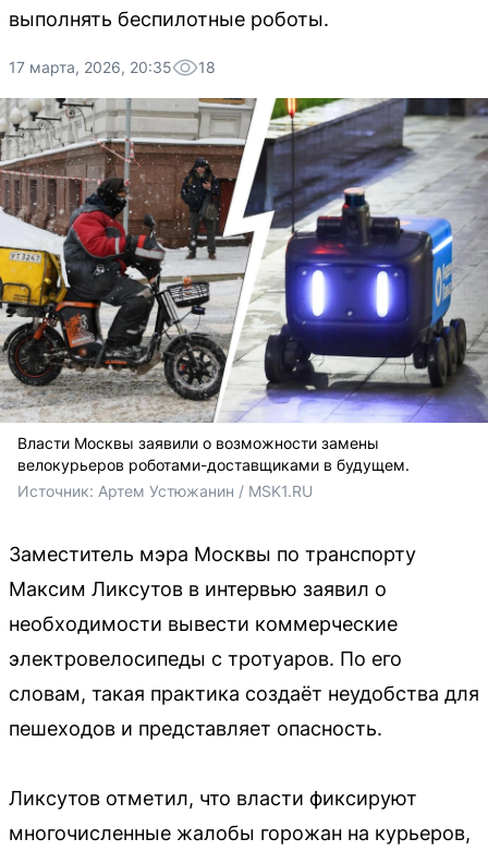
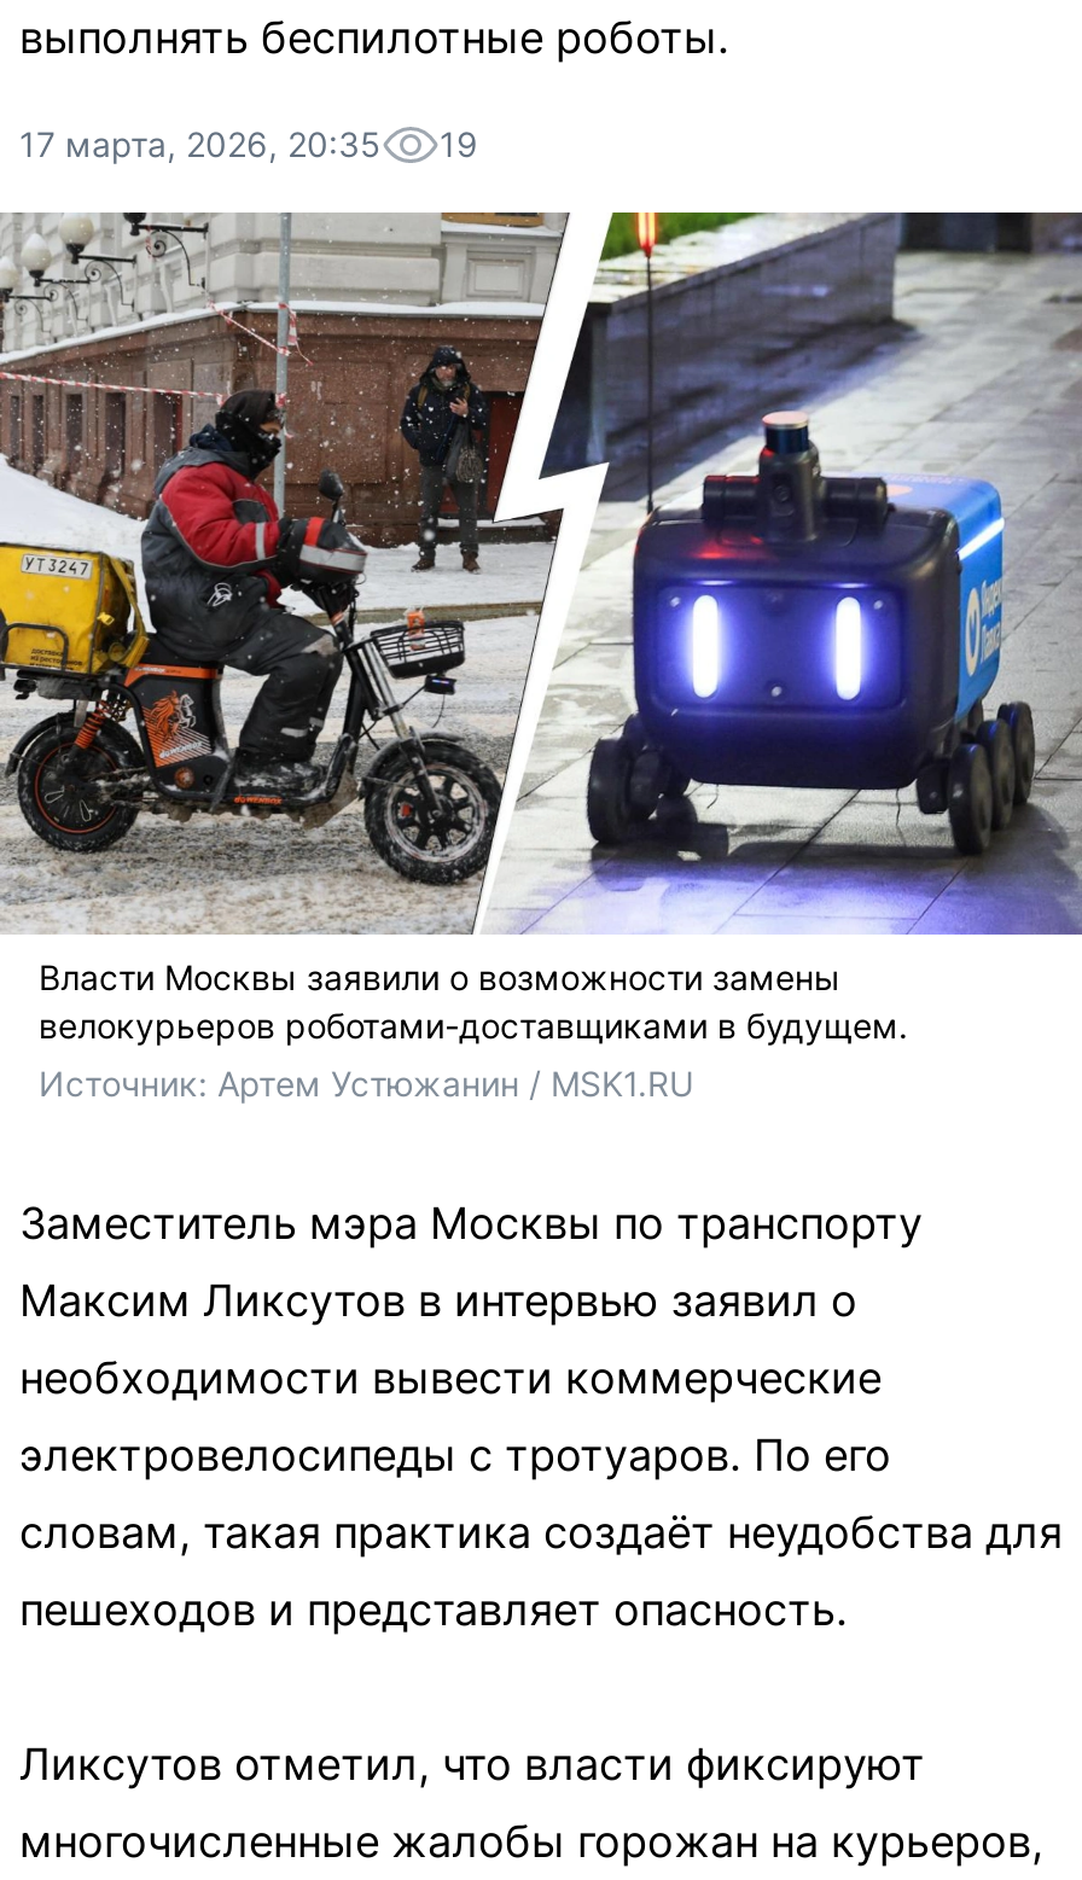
- 17 марта, 2026, 20:35 18
+ 17 марта, 2026, 20:35 19
